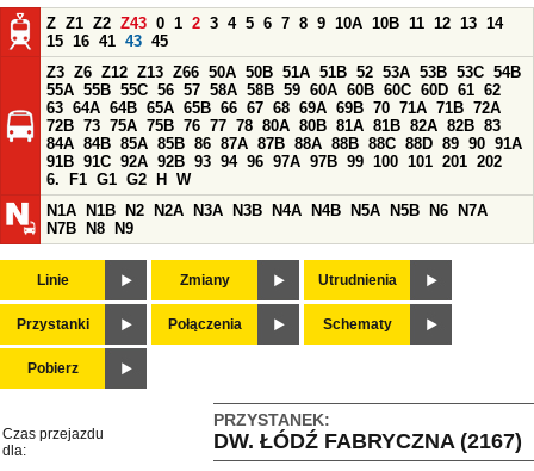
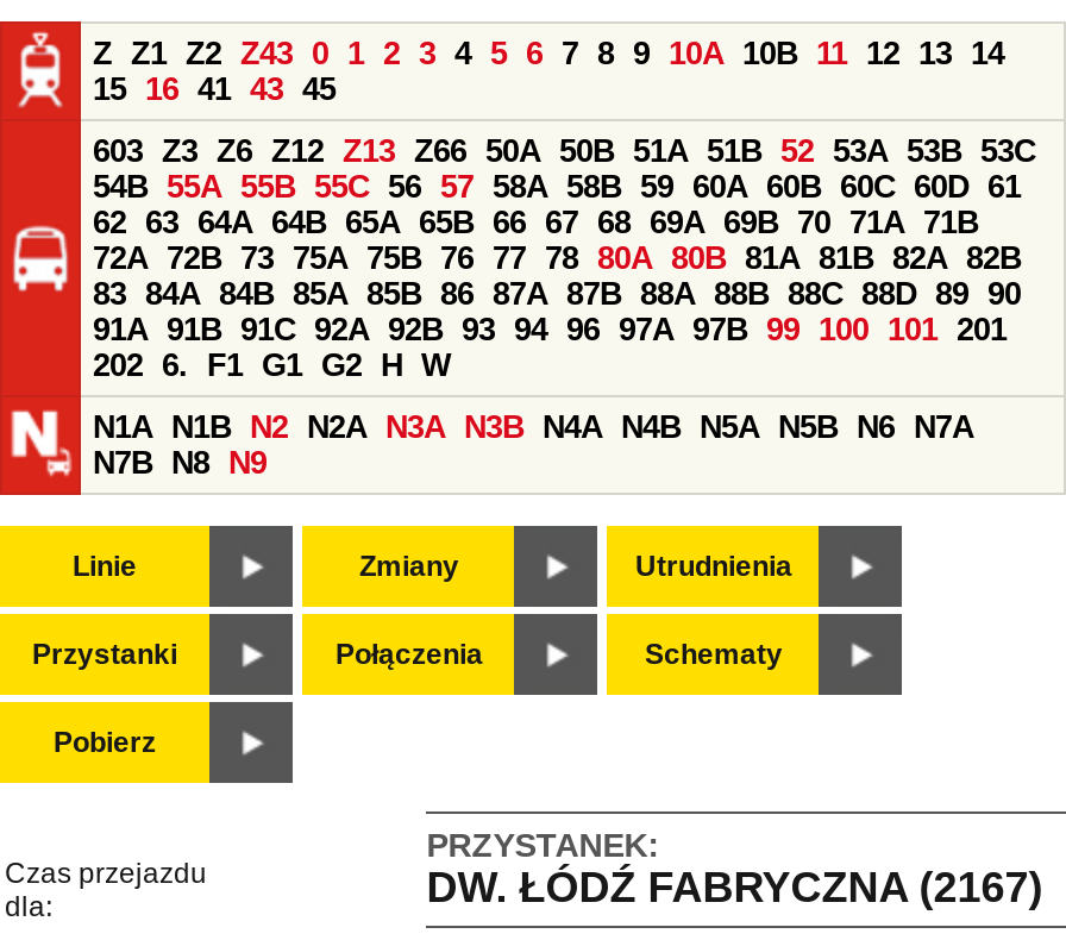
- Z3 Z6 Z12 Z13 Z66 50A 50B 51A 51B 52 53A 53B 53C 54B
- 55A 55B 55C 56 57 58A 58B 59 60A 60B 60C 60D 61 62
- 63 64A 64B 65A 65B 66 67 68 69A 69B 70 71A 71B 72A
- 72B 73 75A 75B 76 77 78 80A 80B 81A 81B 82A 82B 83
- 84A 84B 85A 85B 86 87A 87B 88A 88B 88C 88D 89 90 91A
- 91B 91C 92A 92B 93 94 96 97A 97B 99 100 101 201 202
- 6. F1 G1 G2 H W
+ 603 Z3 Z6 Z12 Z13 Z66 50A 50B 51A 51B 52 53A 53B 53C
+ 54B 55A 55B 55C 56 57 58A 58B 59 60A 60B 60C 60D 61
+ 62 63 64A 64B 65A 65B 66 67 68 69A 69B 70 71A 71B
+ 72A 72B 73 75A 75B 76 77 78 80A 80B 81A 81B 82A 82B
+ 83 84A 84B 85A 85B 86 87A 87B 88A 88B 88C 88D 89 90
+ 91A 91B 91C 92A 92B 93 94 96 97A 97B 99 100 101 201
+ 202 6. F1 G1 G2 H W
